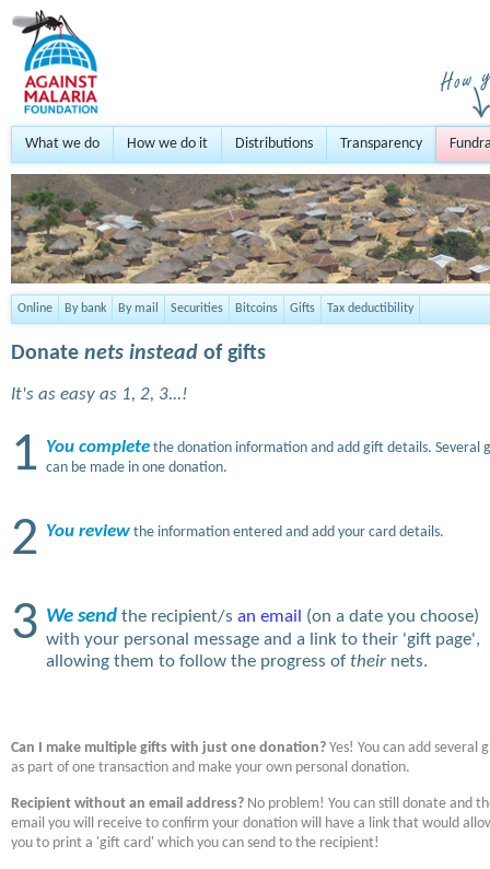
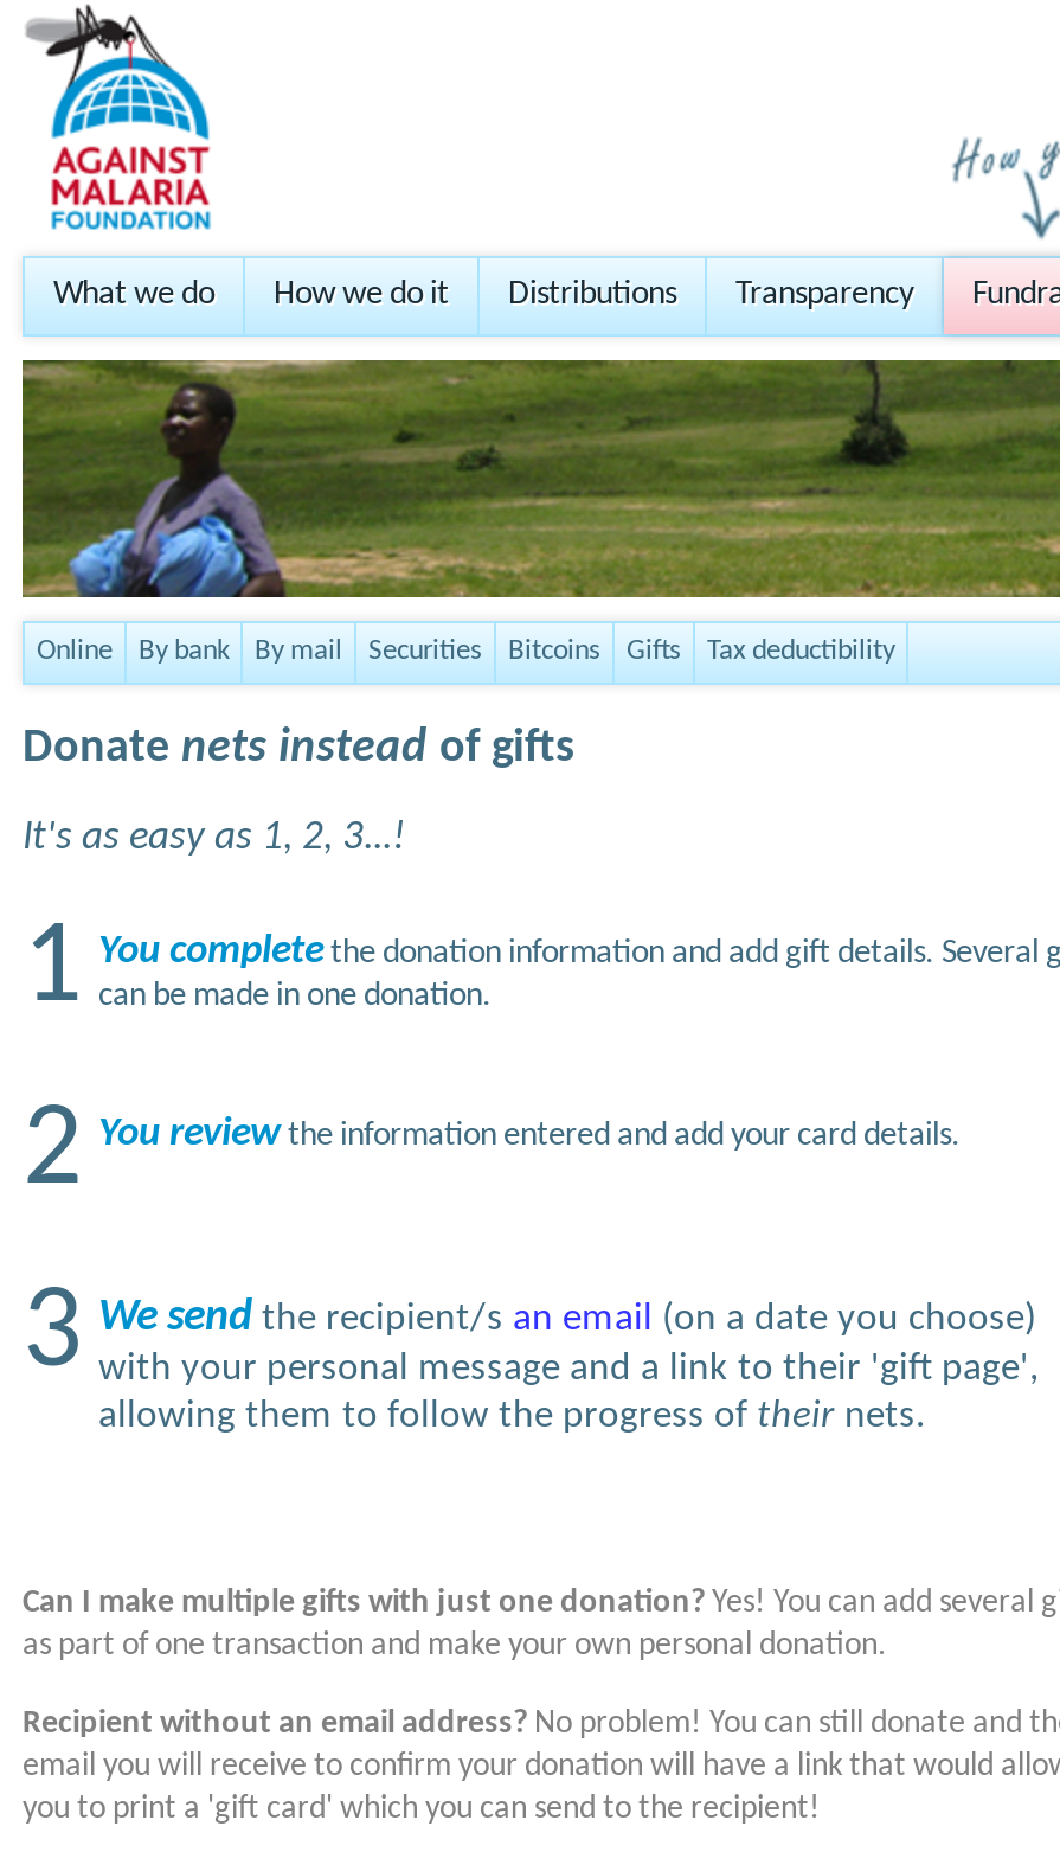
- [image]
+ [image]
